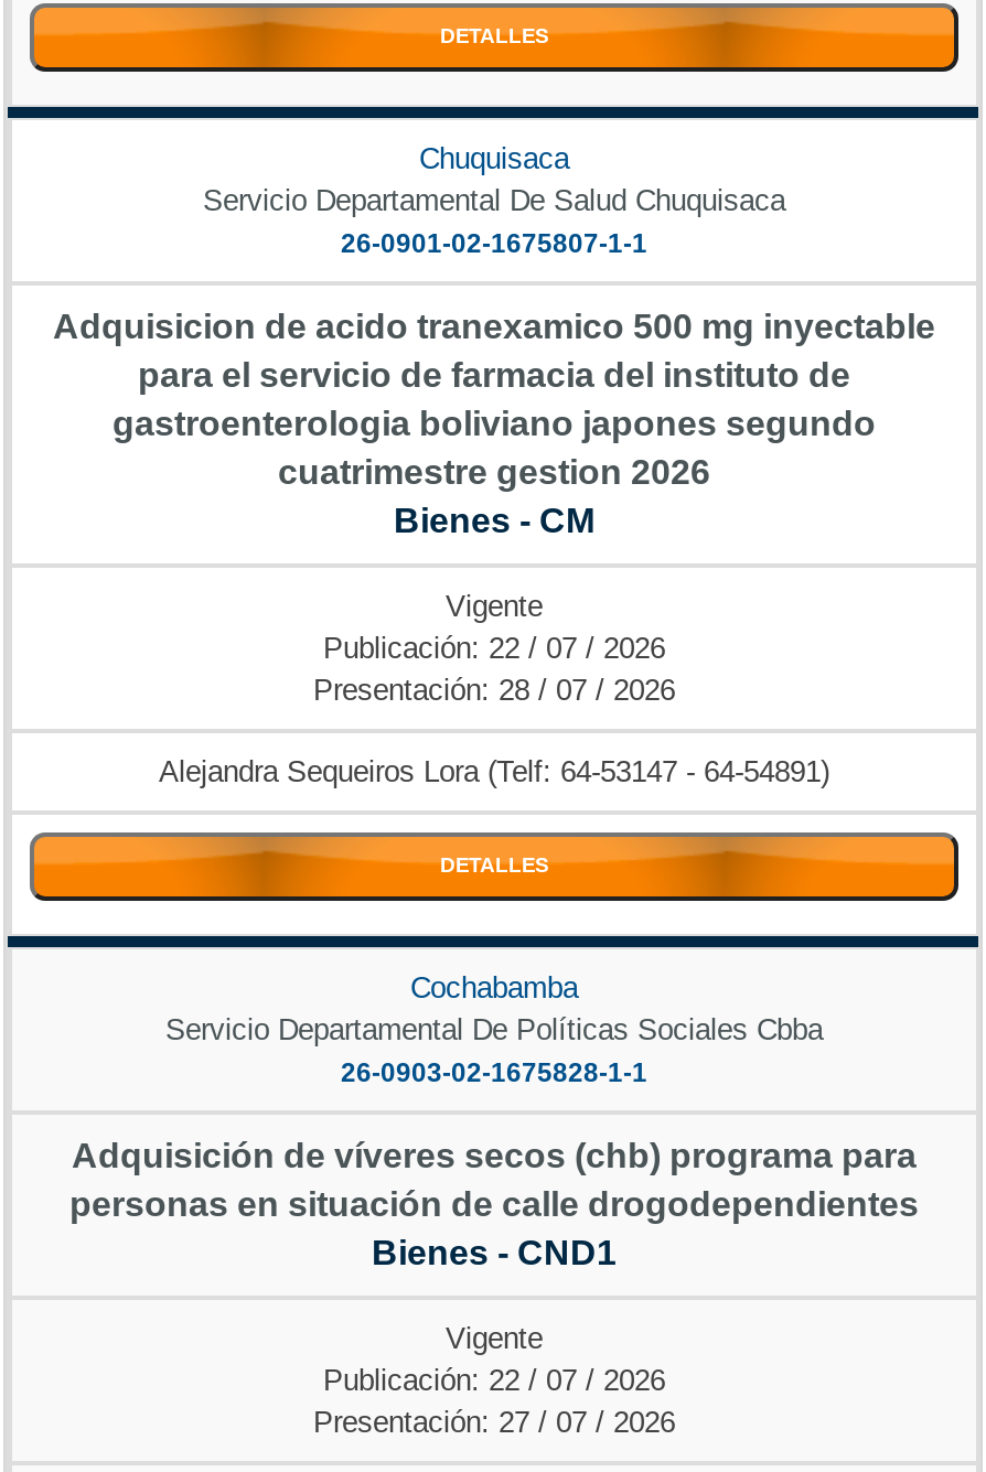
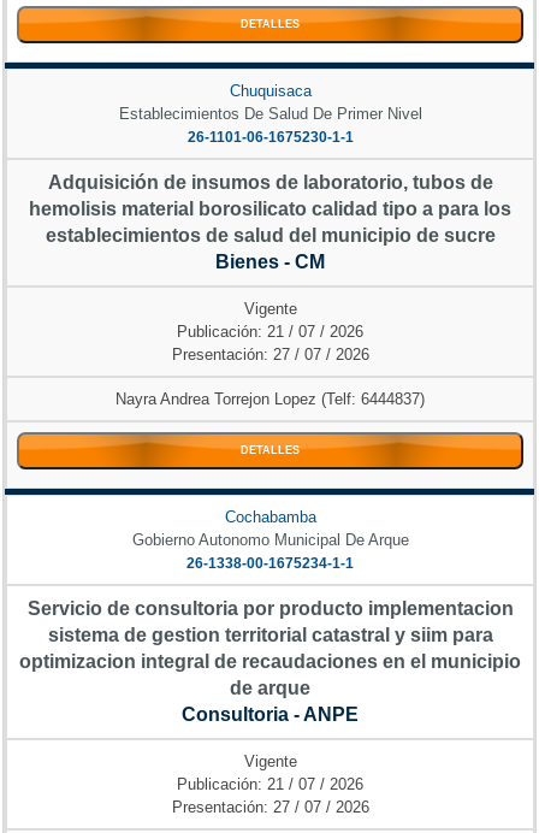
- Servicio Departamental De Salud Chuquisaca
- 26-0901-02-1675807-1-1
+ Establecimientos De Salud De Primer Nivel
+ 26-1101-06-1675230-1-1

- Adquisicion de acido tranexamico 500 mg inyectable
- para el servicio de farmacia del instituto de
- gastroenterologia boliviano japones segundo
- cuatrimestre gestion 2026
+ Adquisición de insumos de laboratorio, tubos de
+ hemolisis material borosilicato calidad tipo a para los
+ establecimientos de salud del municipio de sucre

moved up: Bienes - CM | Vigente

- Publicación: 22 / 07 / 2026
- Presentación: 28 / 07 / 2026
+ Publicación: 21 / 07 / 2026
+ Presentación: 27 / 07 / 2026

- Alejandra Sequeiros Lora (Telf: 64-53147 - 64-54891)
+ Nayra Andrea Torrejon Lopez (Telf: 6444837)

moved up: DETALLES | Cochabamba

- Servicio Departamental De Políticas Sociales Cbba
- 26-0903-02-1675828-1-1
+ Gobierno Autonomo Municipal De Arque
+ 26-1338-00-1675234-1-1

- Adquisición de víveres secos (chb) programa para
- personas en situación de calle drogodependientes
- Bienes - CND1
+ Servicio de consultoria por producto implementacion
+ sistema de gestion territorial catastral y siim para
+ optimizacion integral de recaudaciones en el municipio
+ de arque
+ Consultoria - ANPE

- Publicación: 22 / 07 / 2026
+ Publicación: 21 / 07 / 2026
